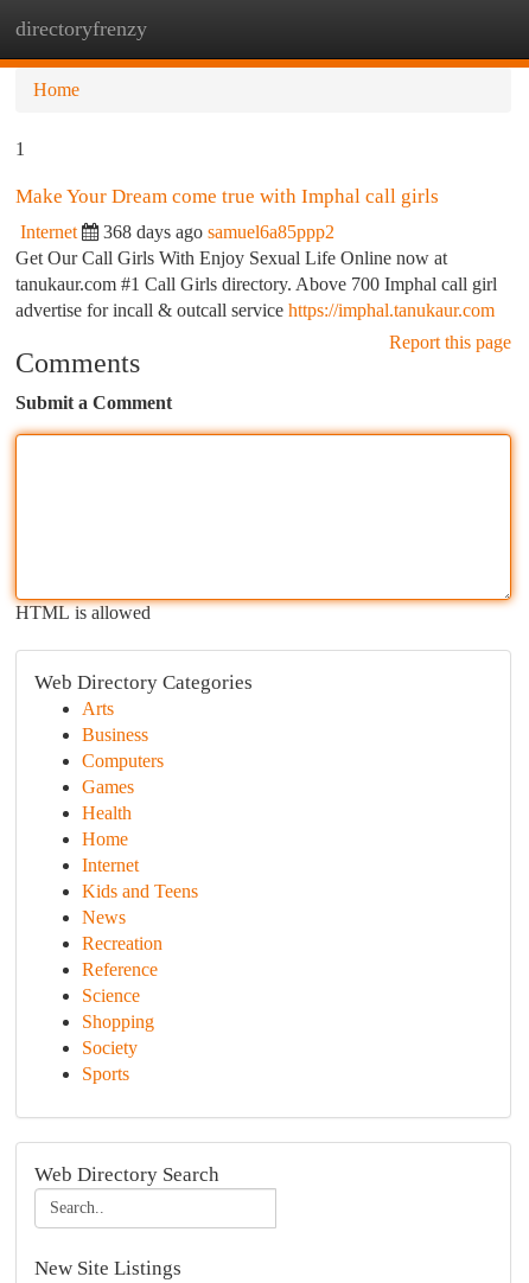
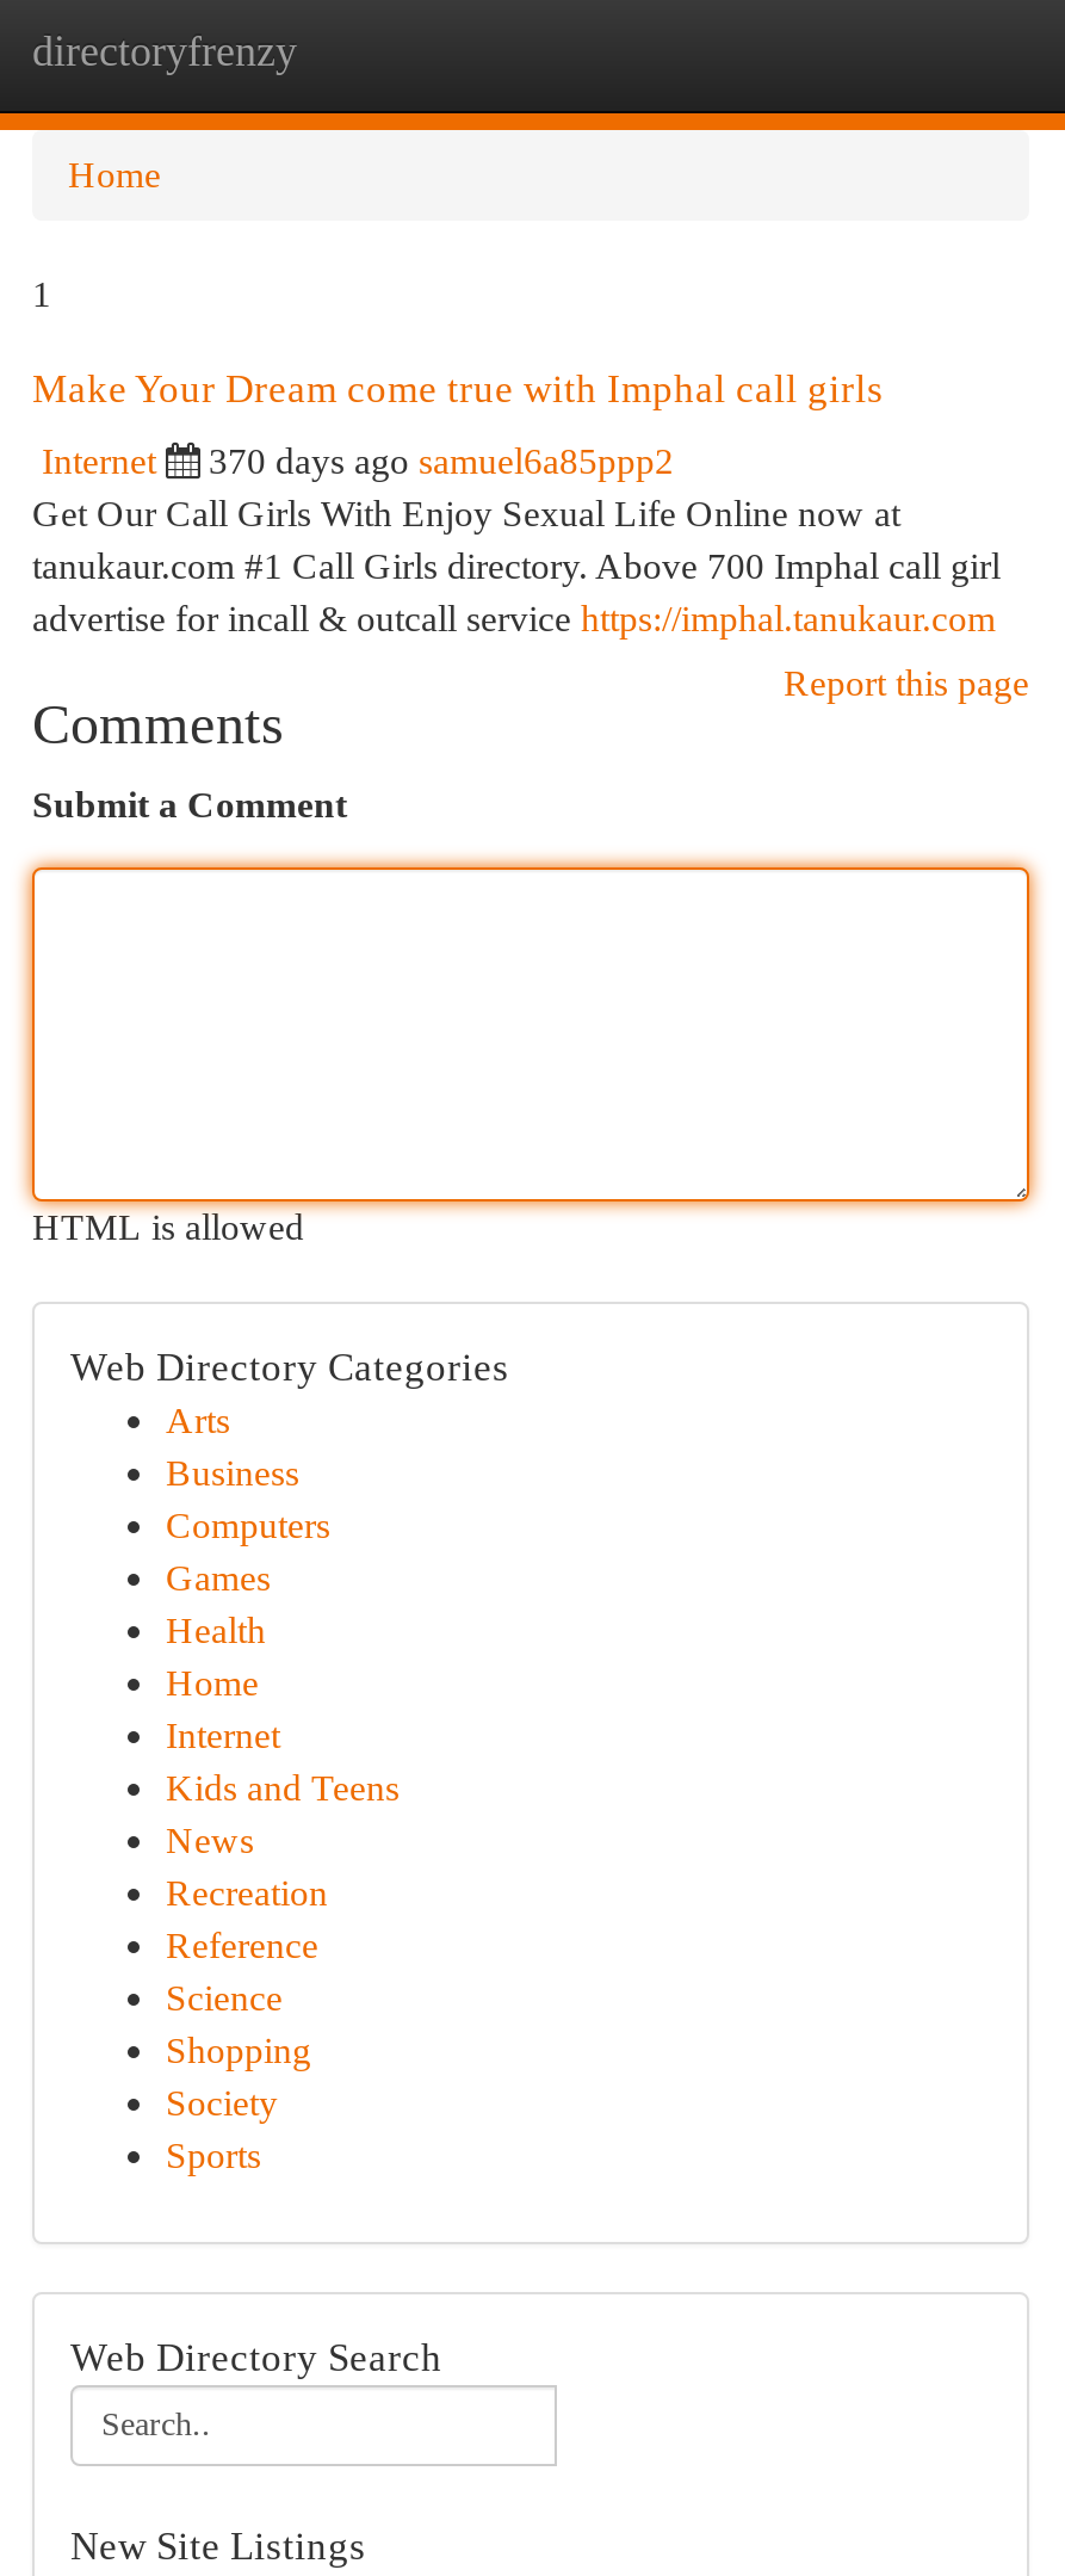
- 368 days ago samuel6a85ppp2
+ 370 days ago samuel6a85ppp2
